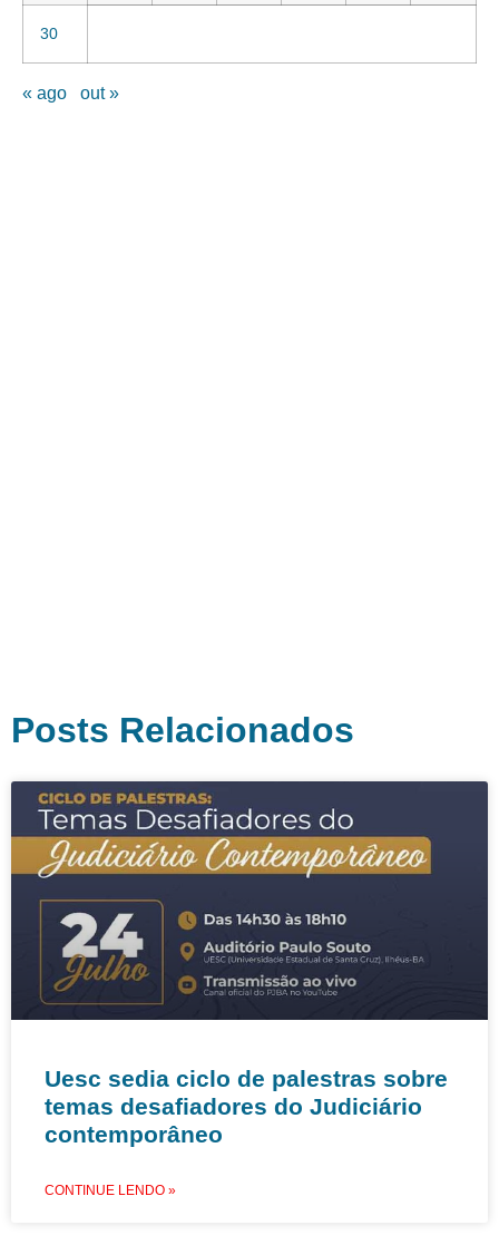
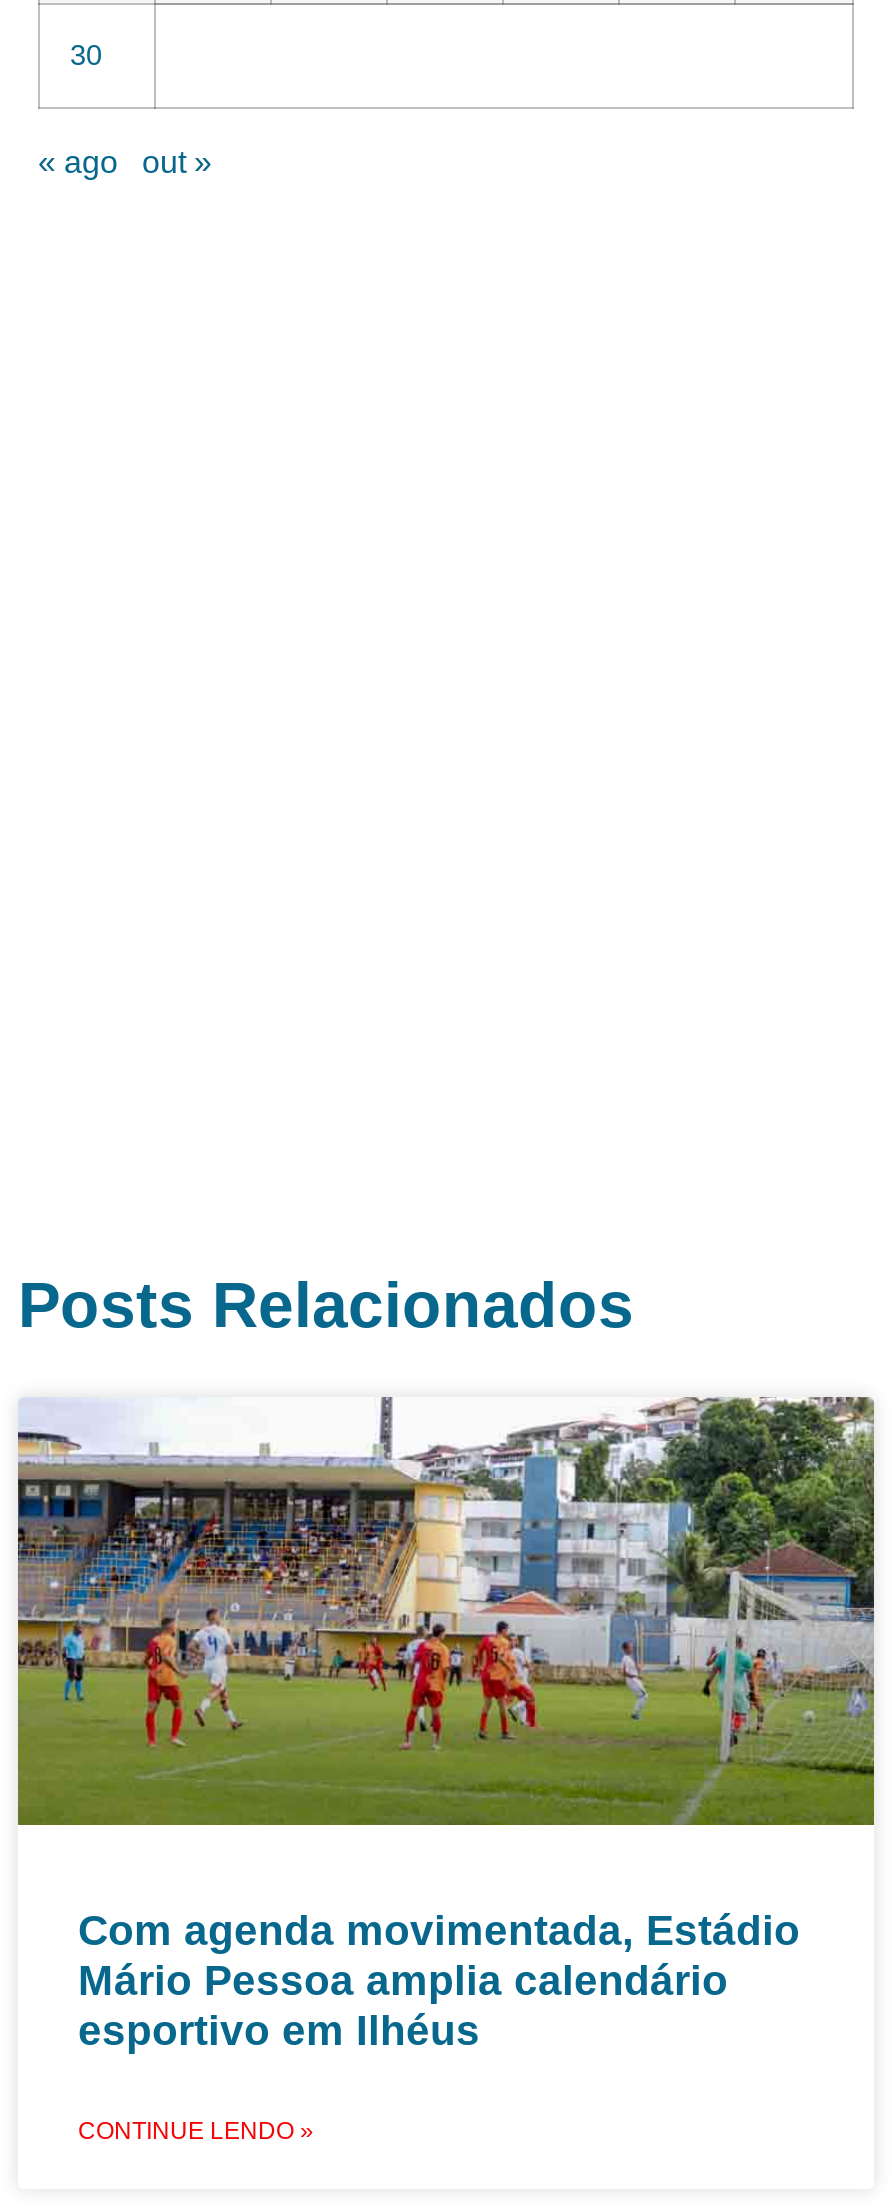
- [image]
+ [image]

- Uesc sedia ciclo de palestras sobre
- temas desafiadores do Judiciário
- contemporâneo
+ Com agenda movimentada, Estádio
+ Mário Pessoa amplia calendário
+ esportivo em Ilhéus
